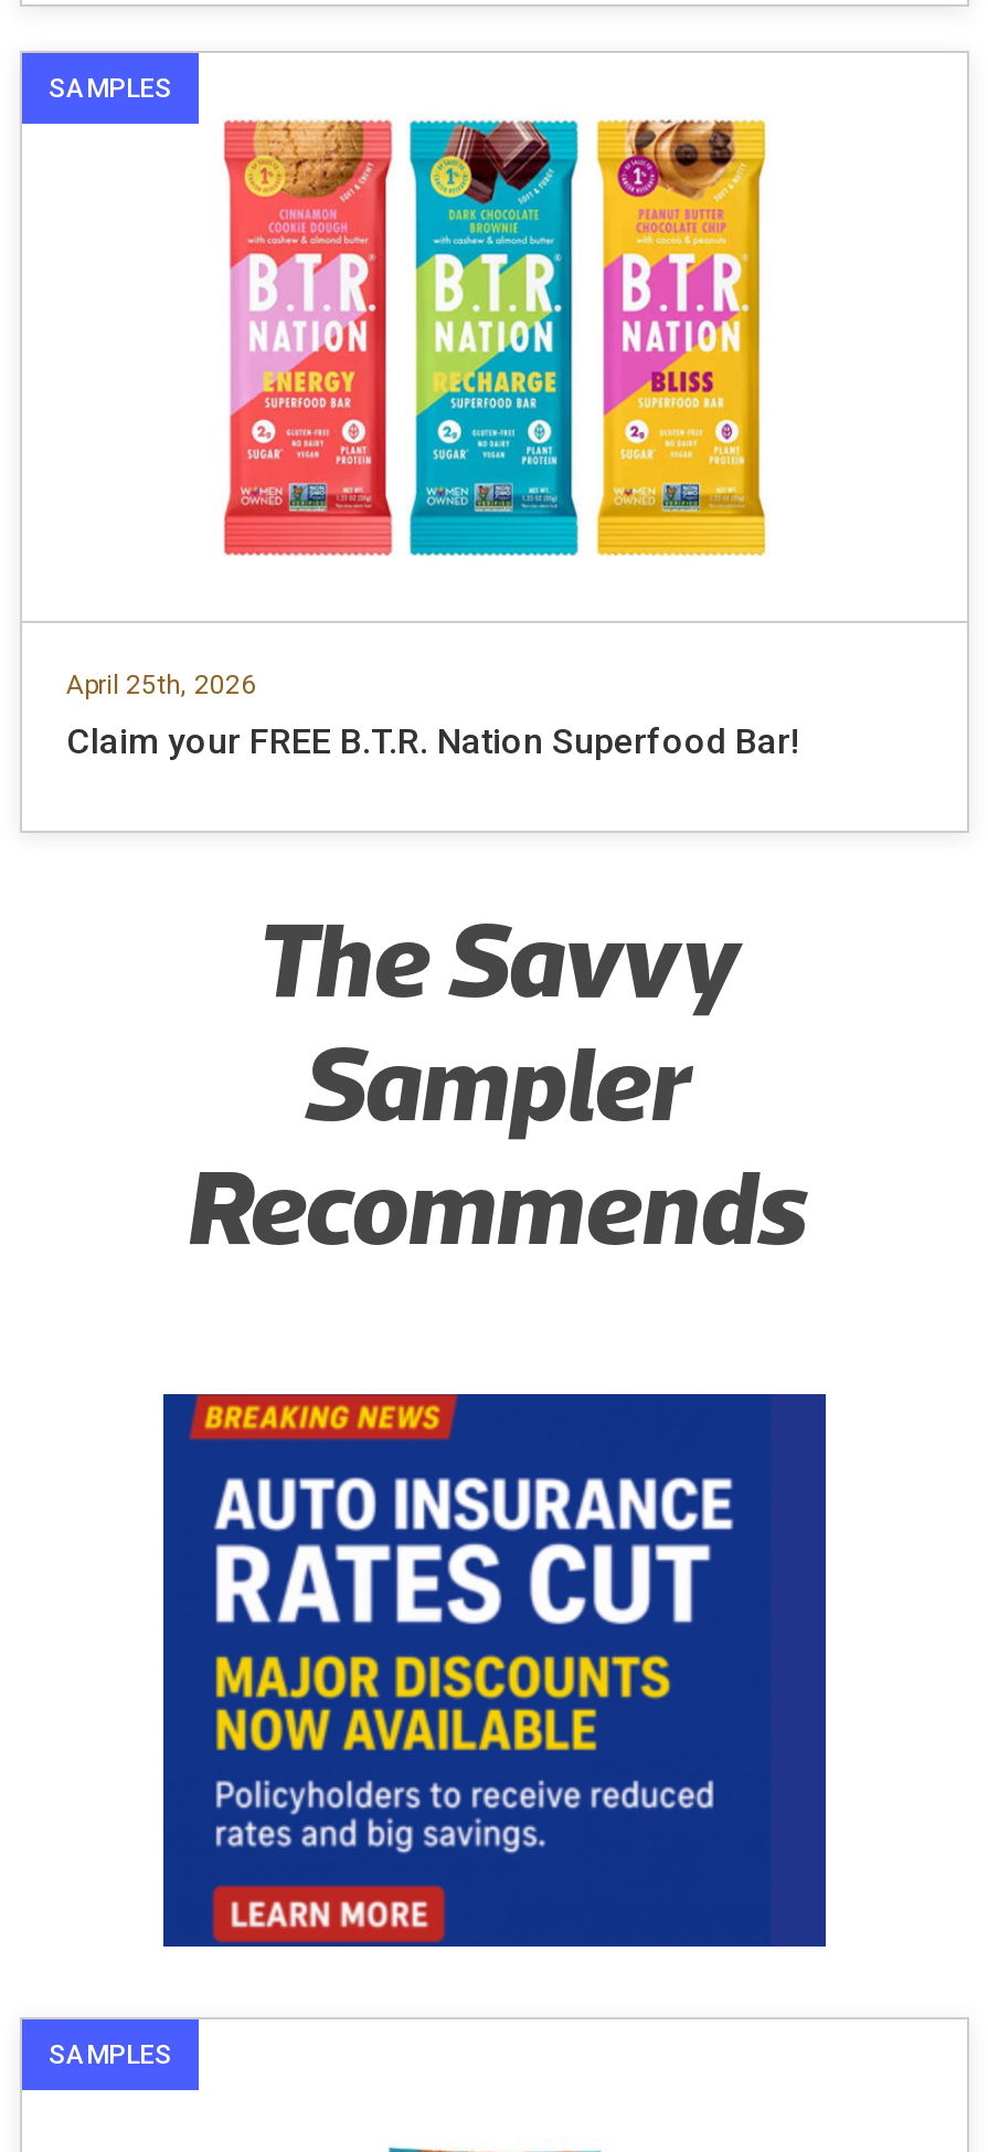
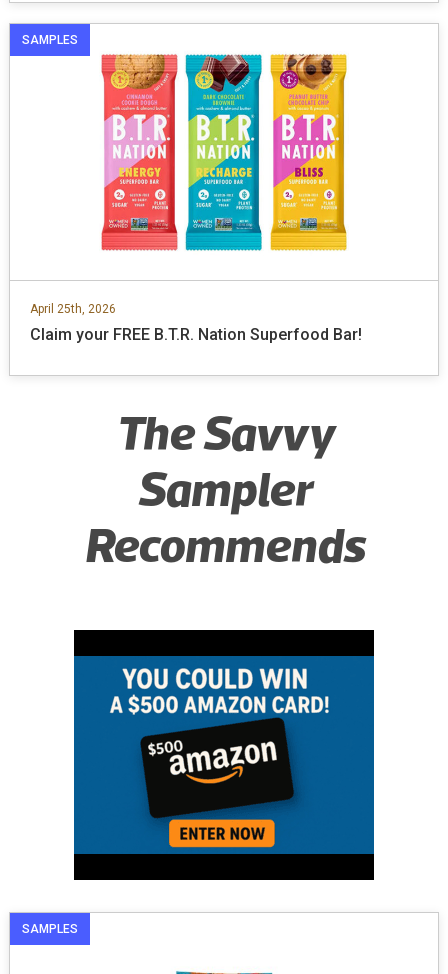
- [image]
+ [image]
